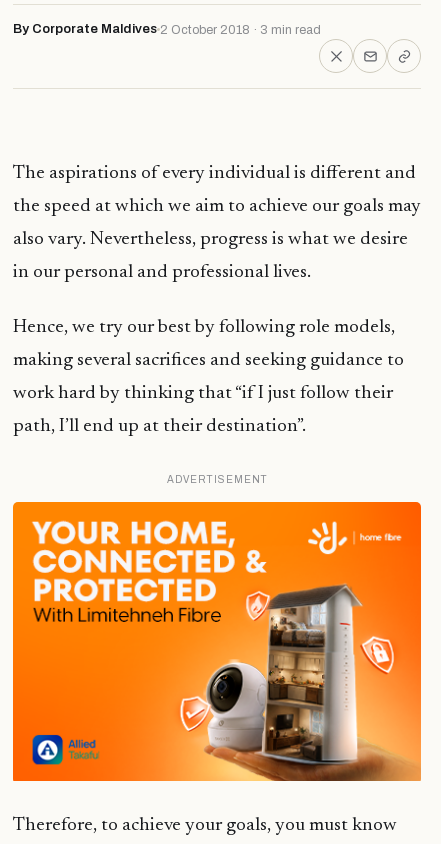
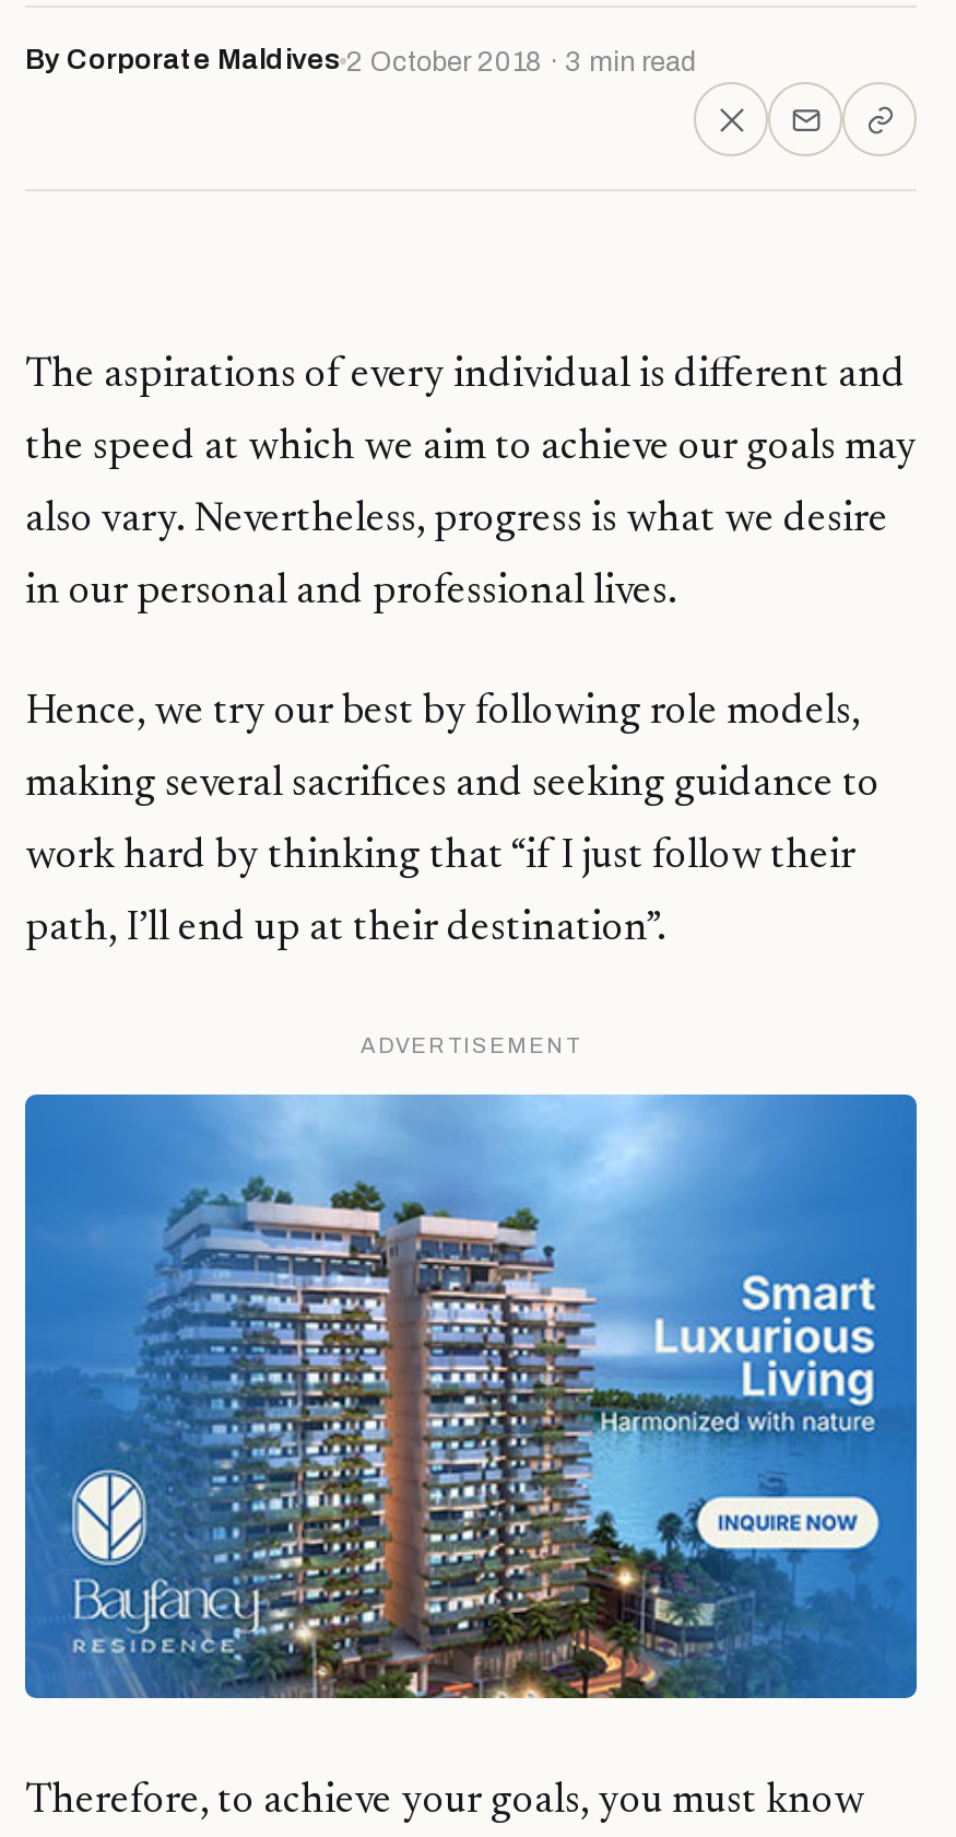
- [image]
+ [image]
